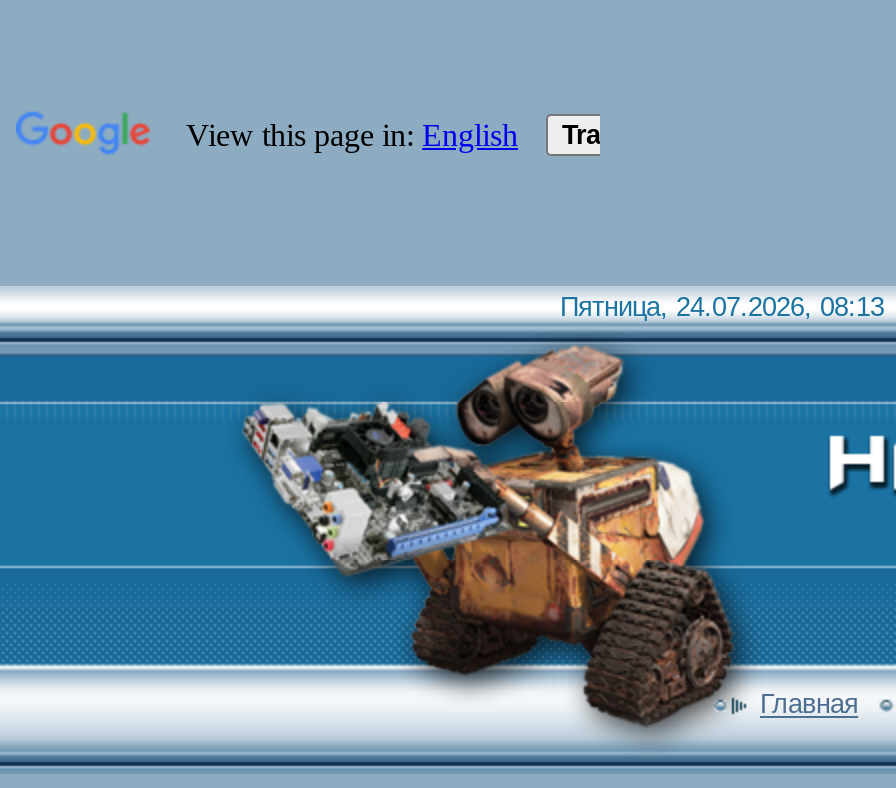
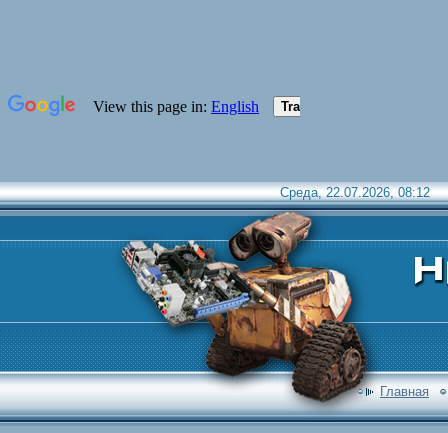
- Пятница, 24.07.2026, 08:13
+ Среда, 22.07.2026, 08:12
